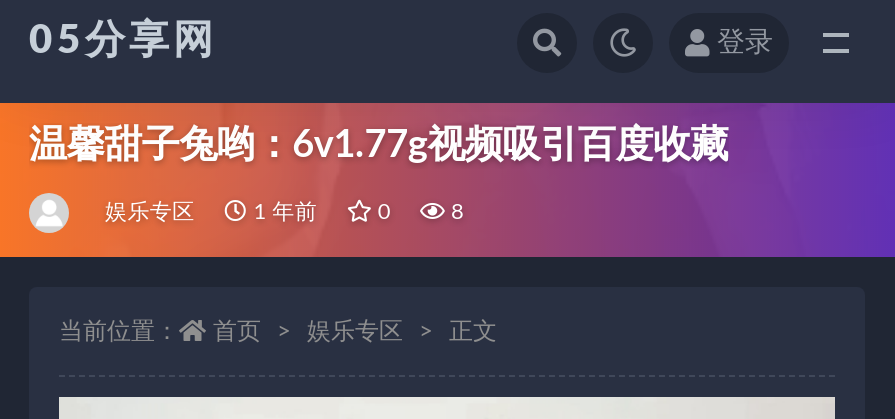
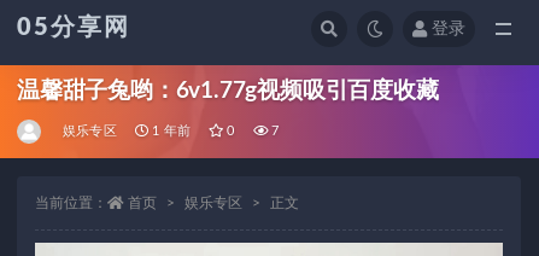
- 8
+ 7
